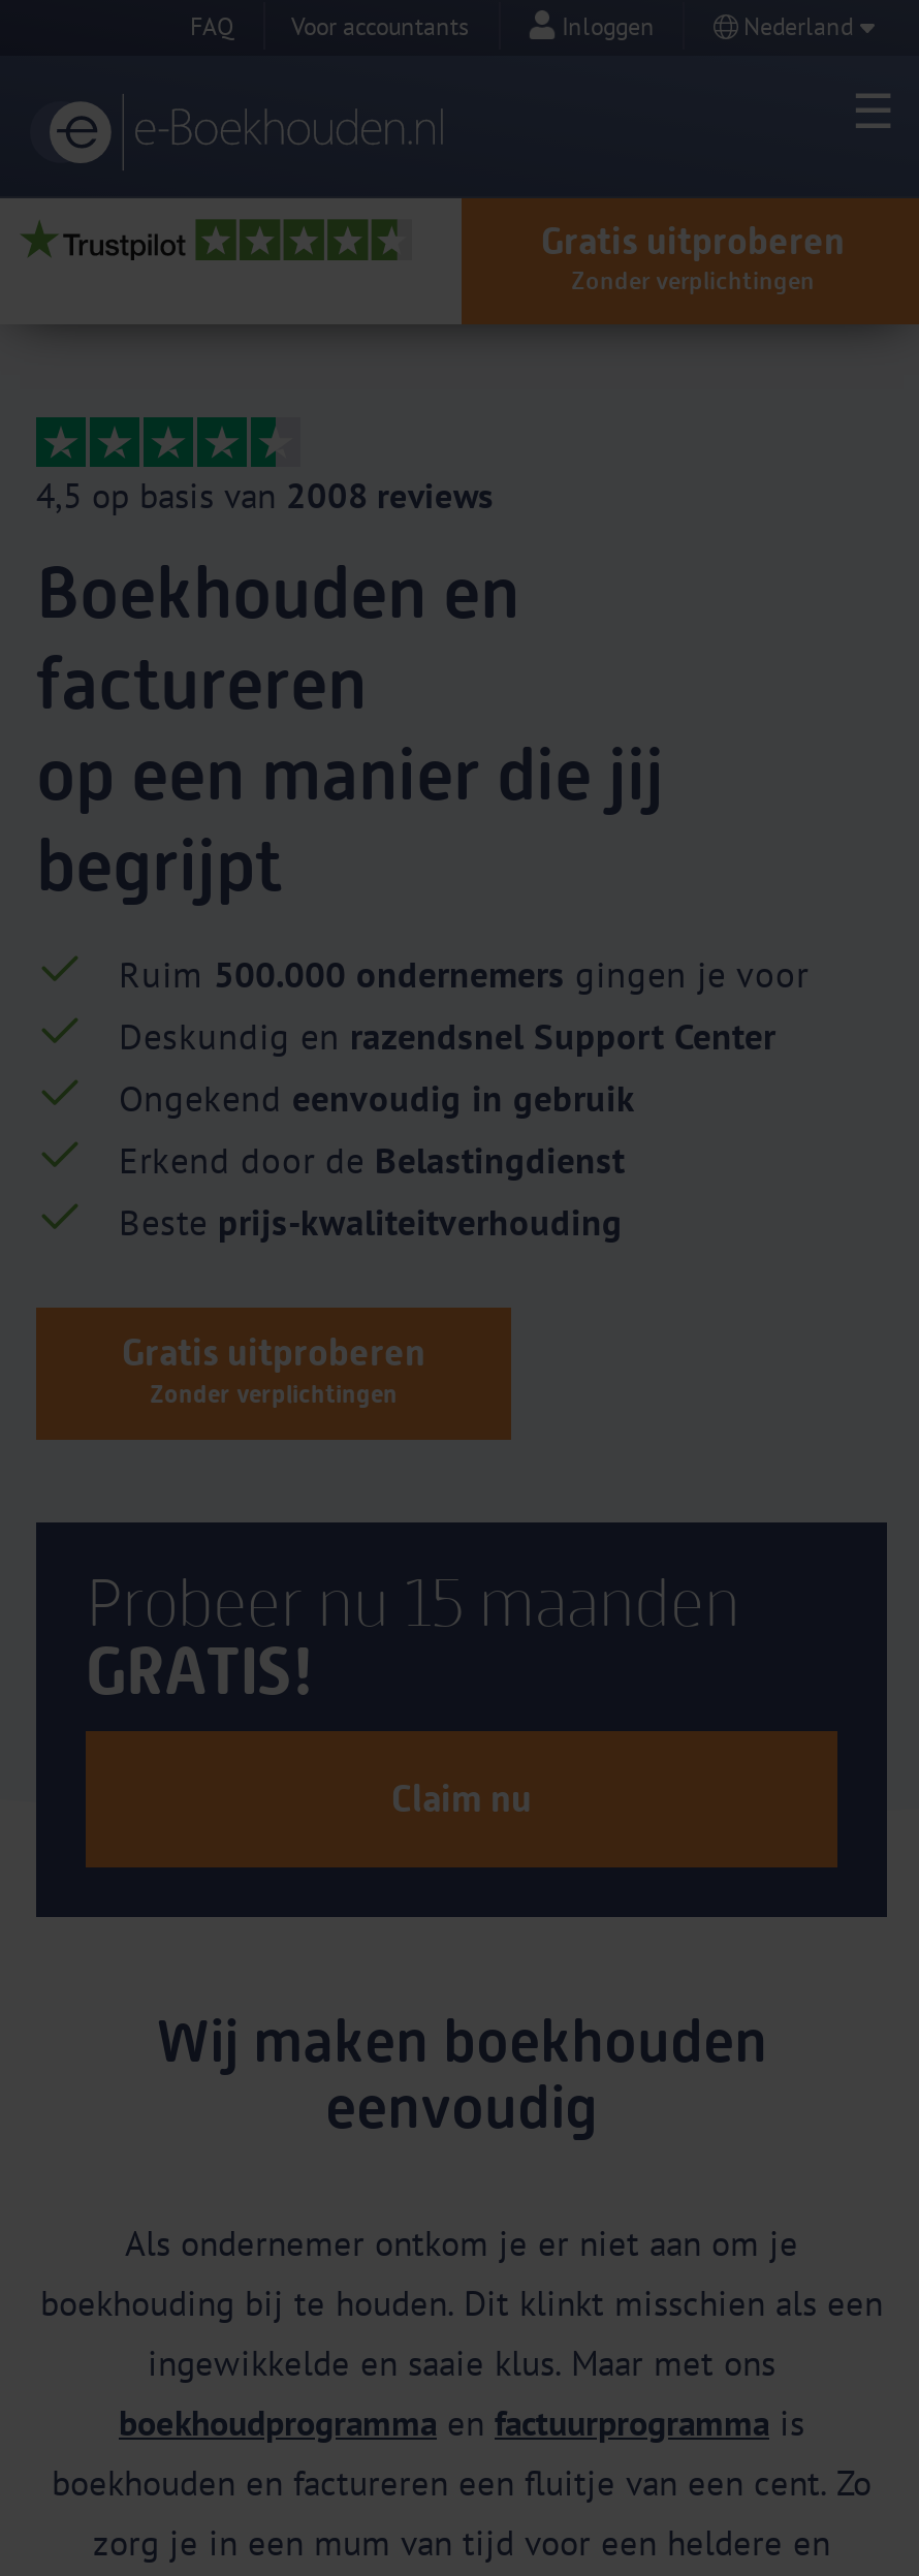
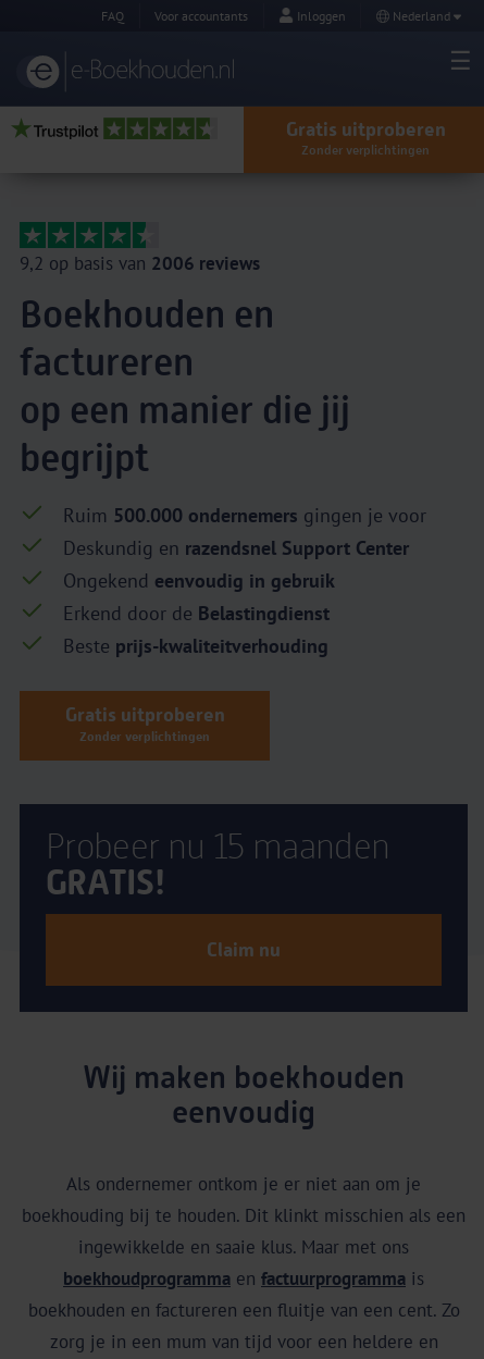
- 4,5 op basis van 2008 reviews
+ 9,2 op basis van 2006 reviews
